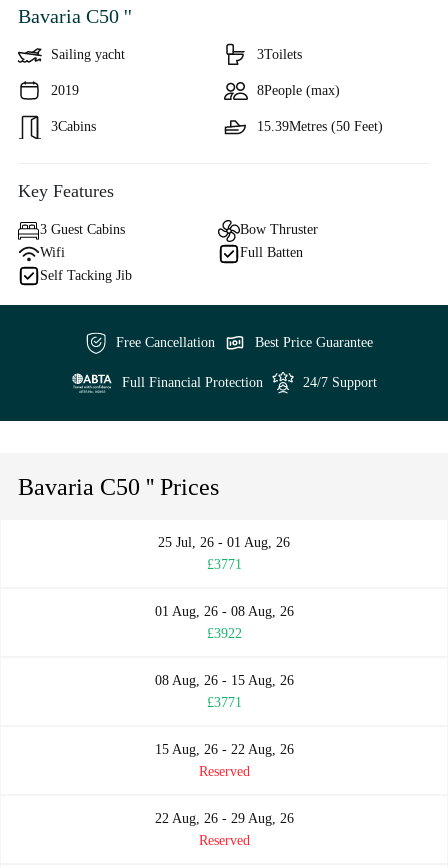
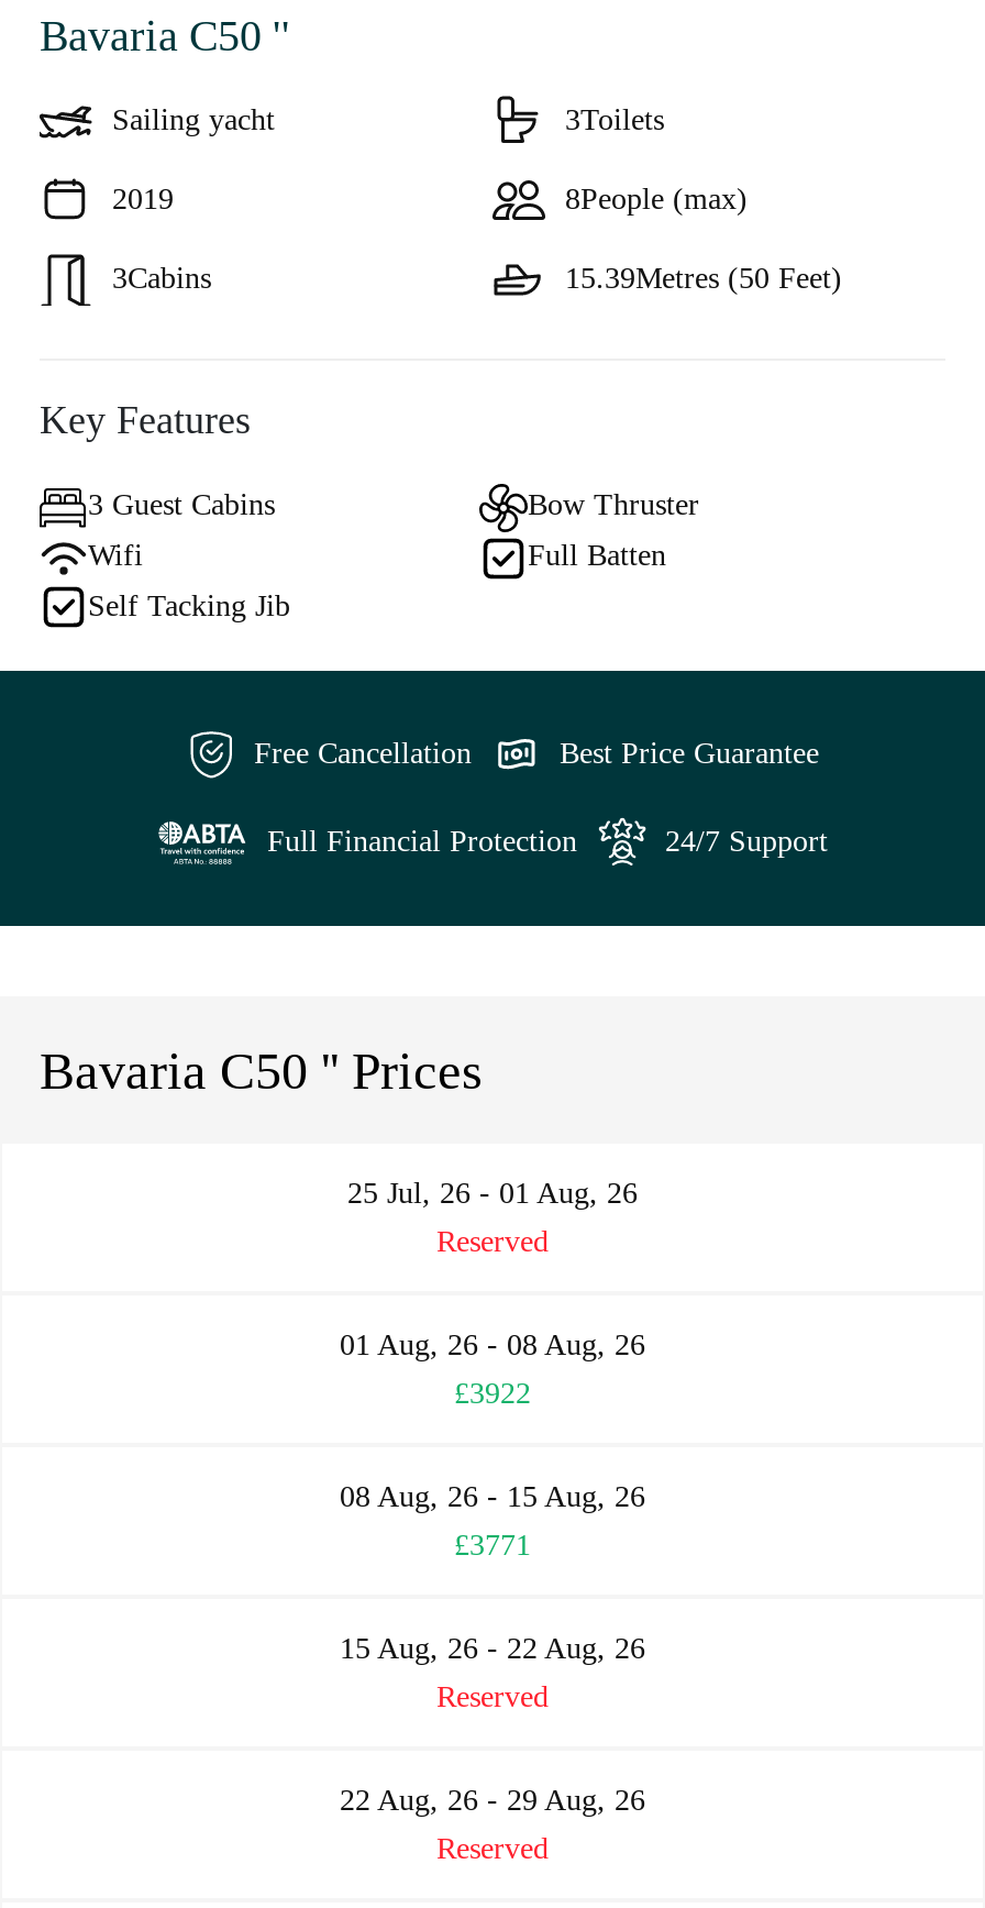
- £3771
+ Reserved
